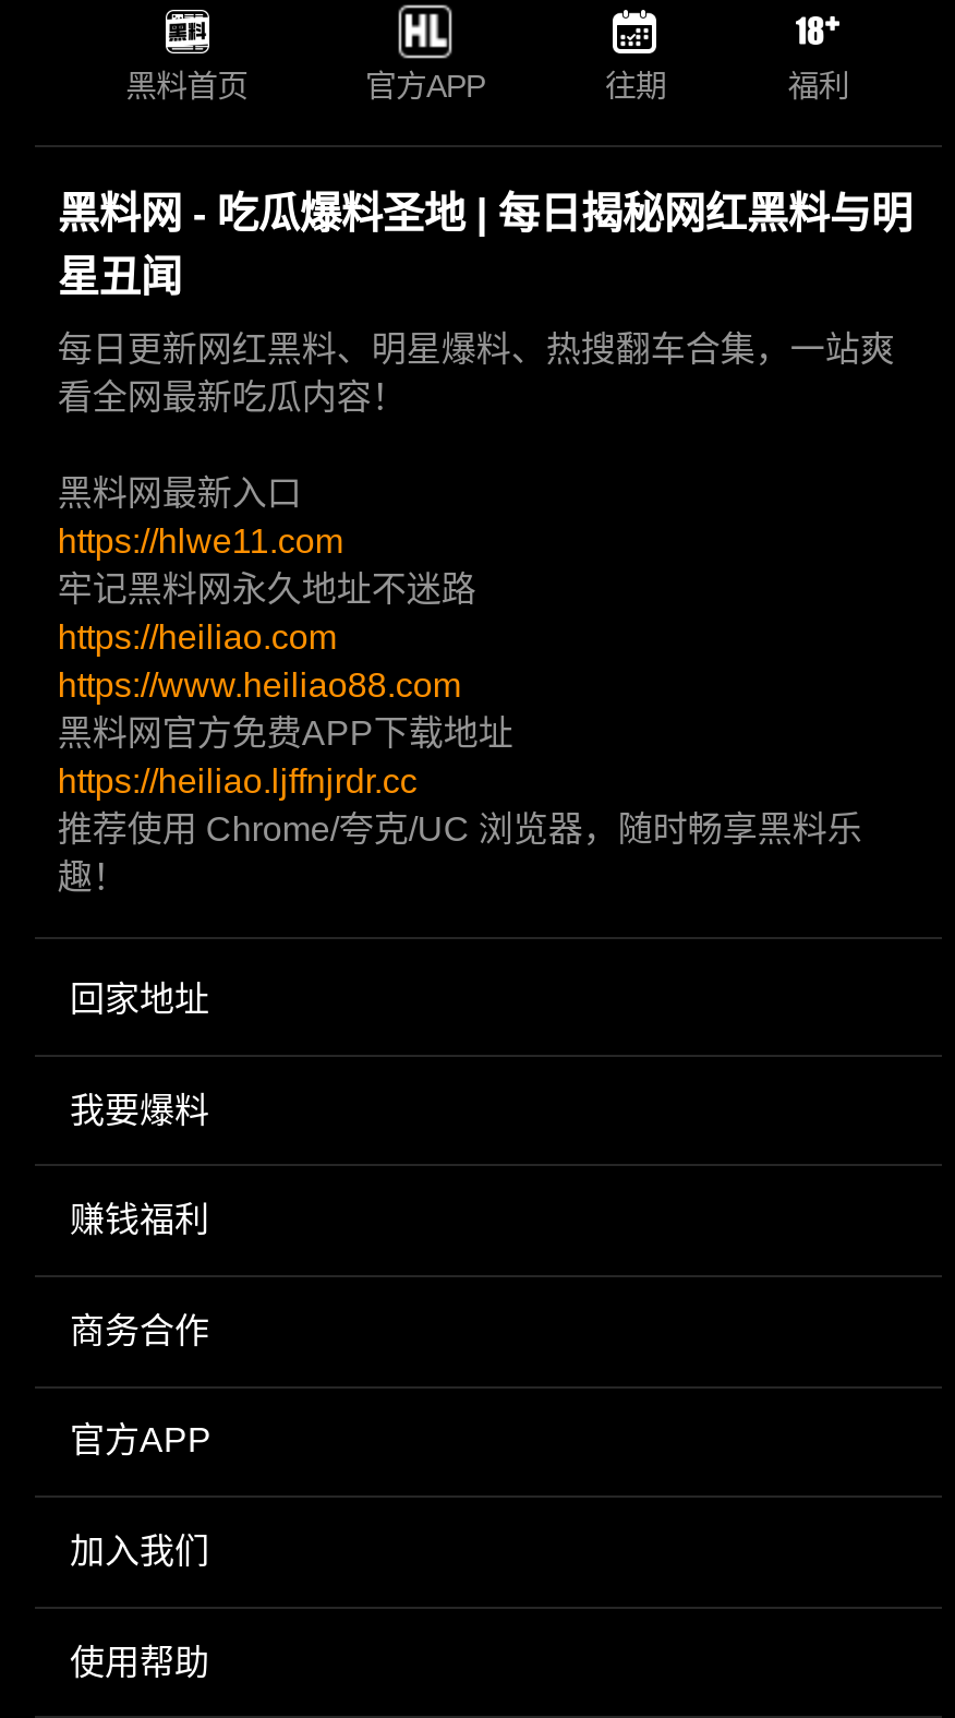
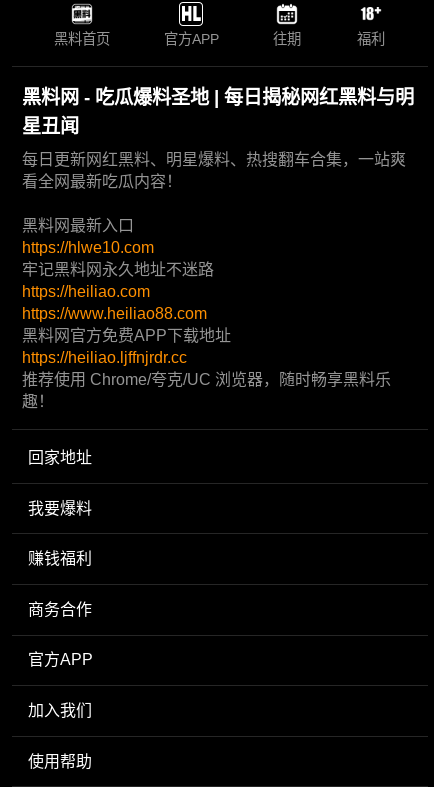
- https://hlwe11.com
+ https://hlwe10.com
